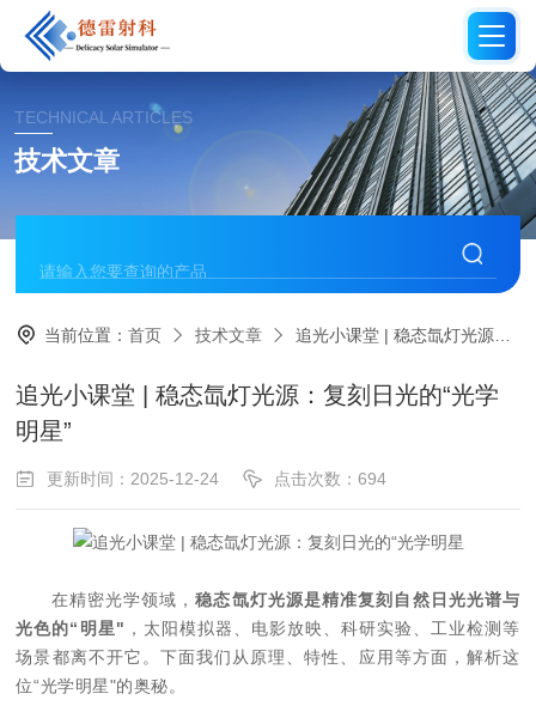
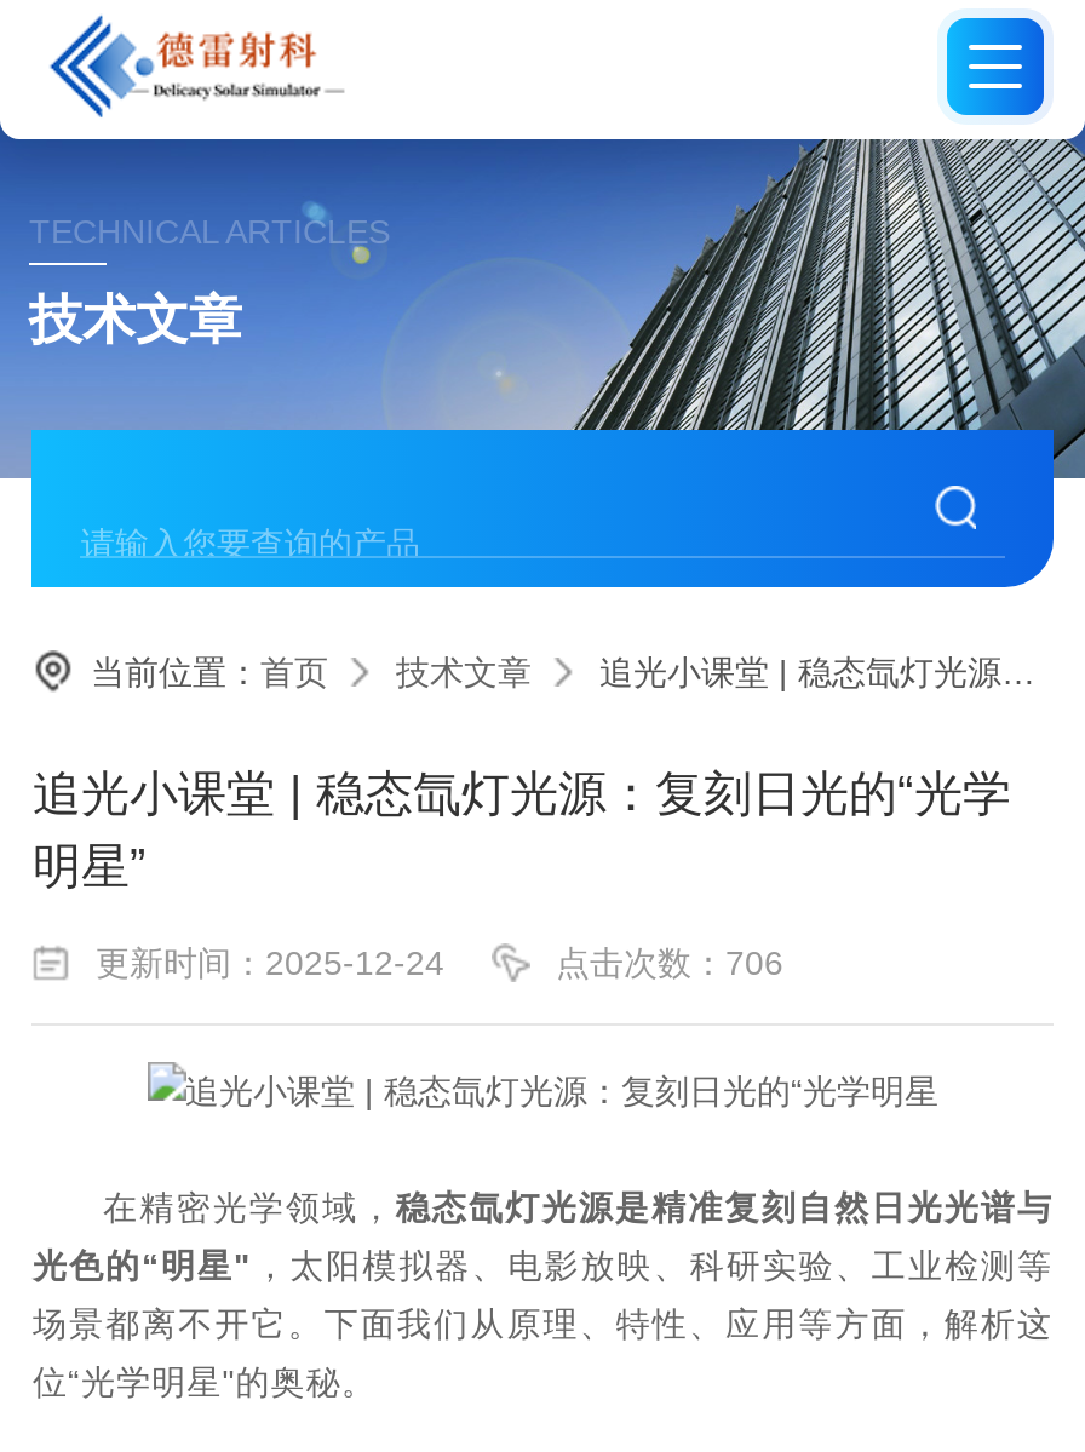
- 点击次数：694
+ 点击次数：706
